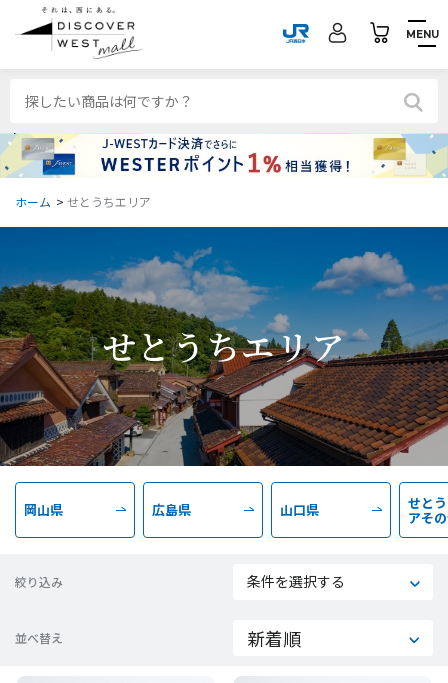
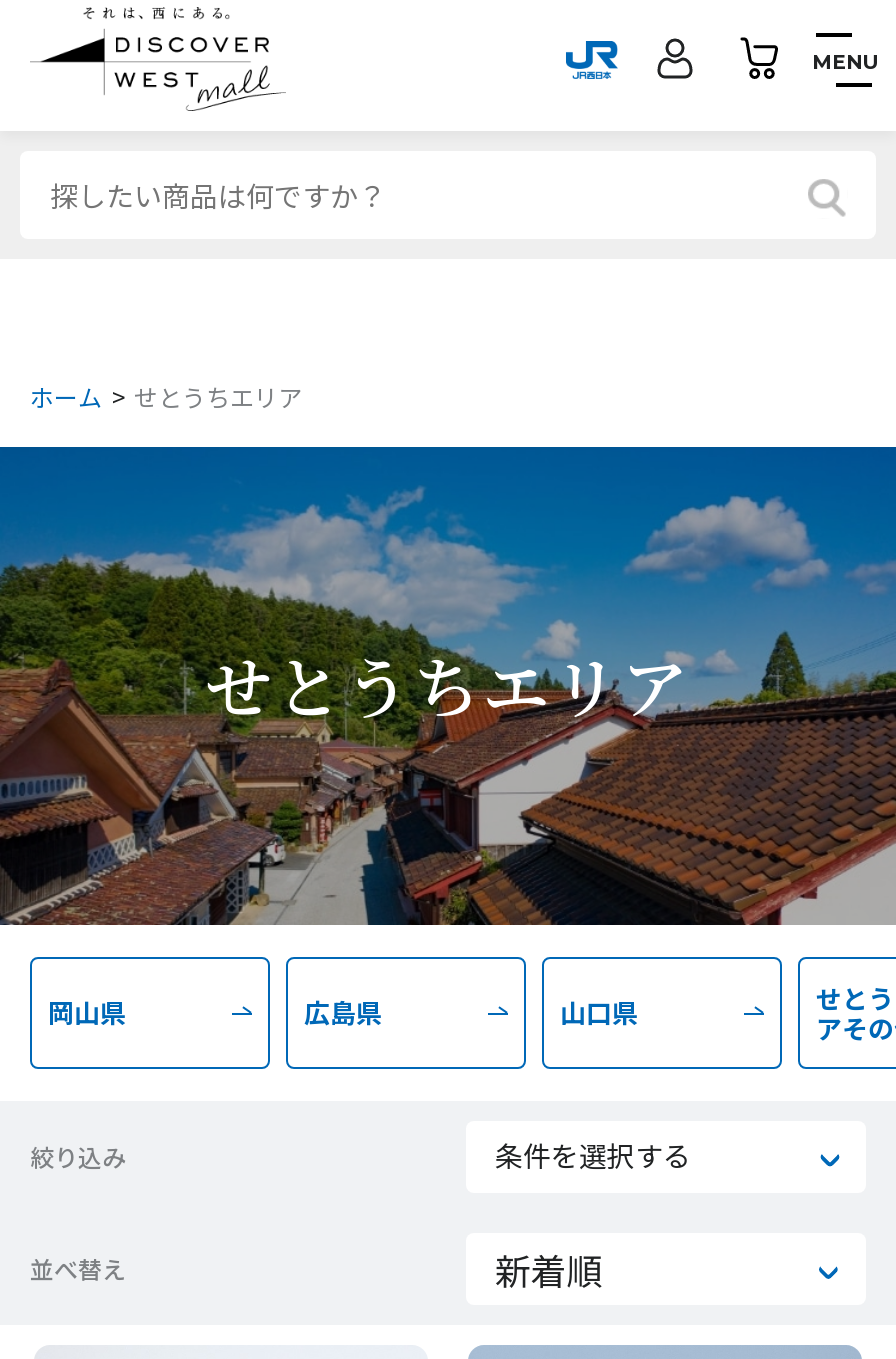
- [image]

- [image]

- [image]
